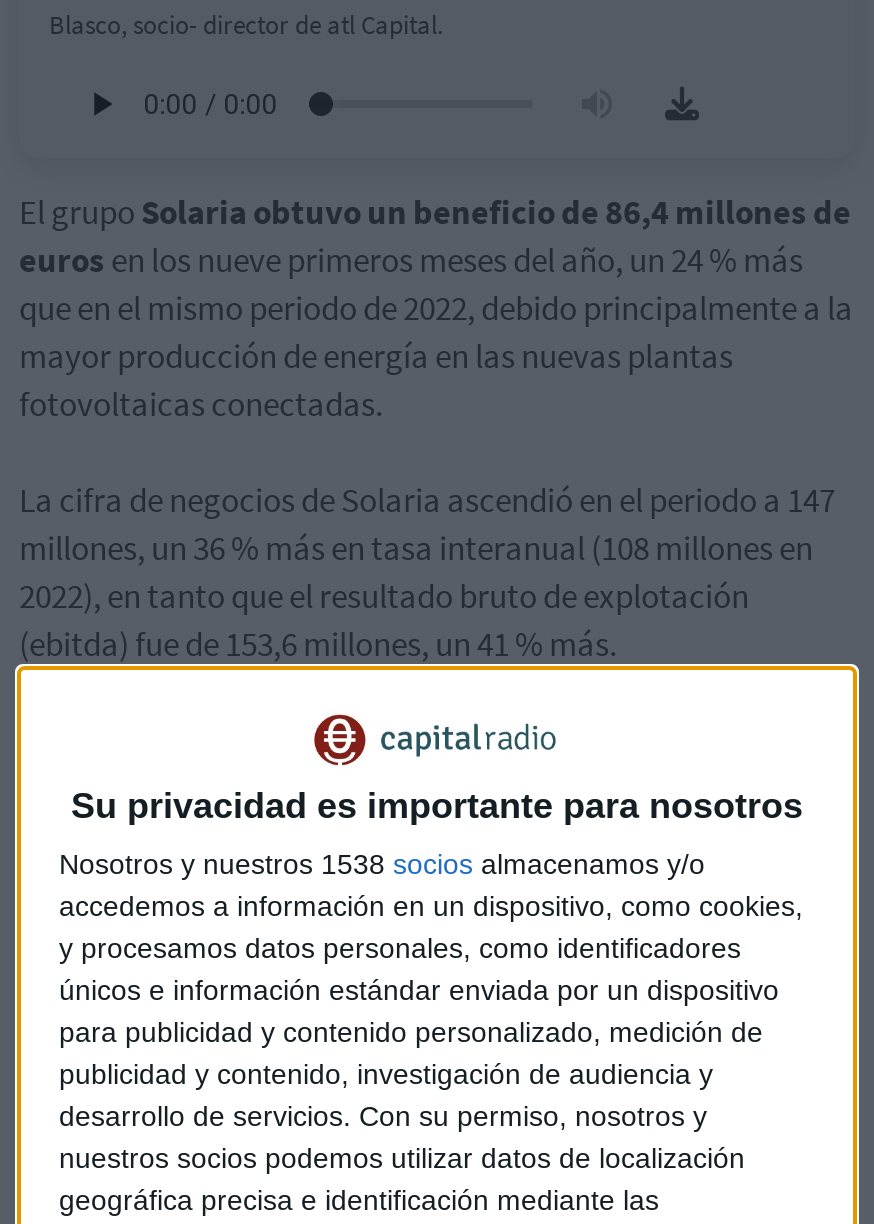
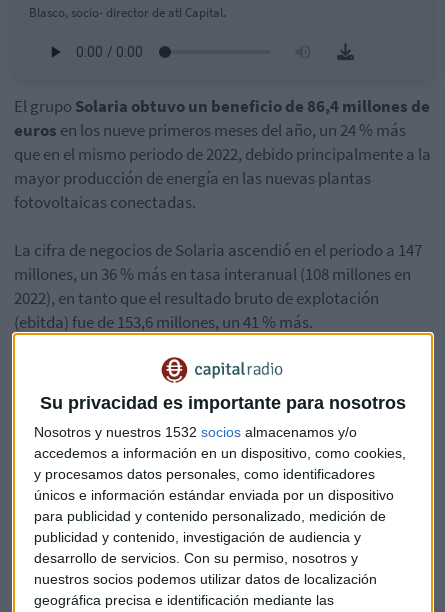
- Nosotros y nuestros 1538 socios almacenamos y/o
+ Nosotros y nuestros 1532 socios almacenamos y/o
